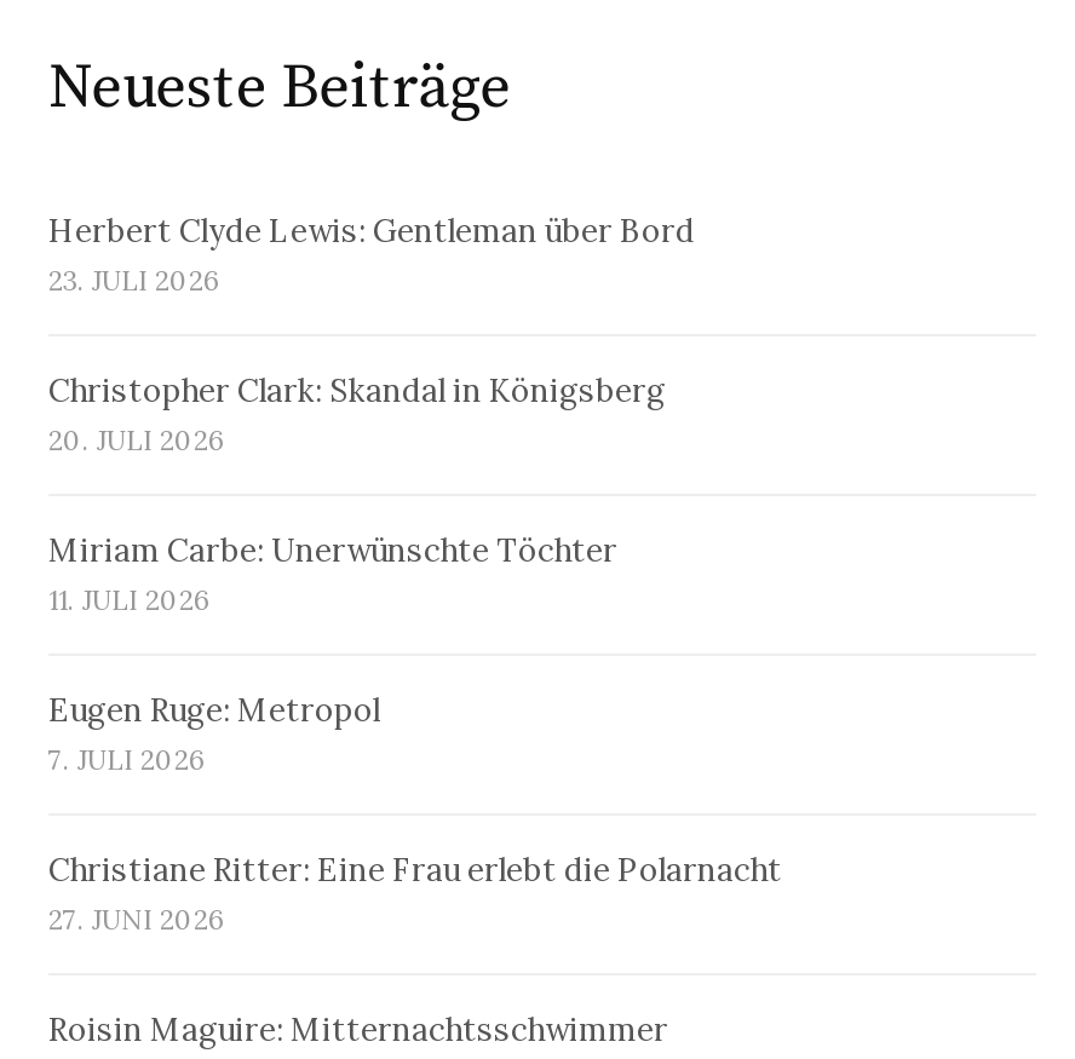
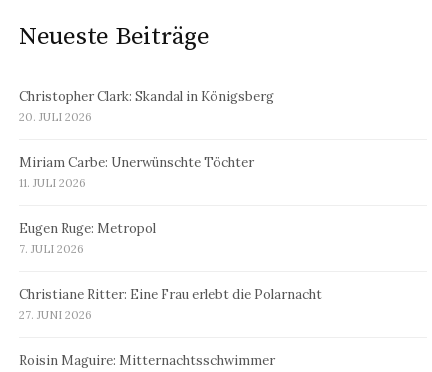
- Herbert Clyde Lewis: Gentleman über Bord
- 23. JULI 2026
